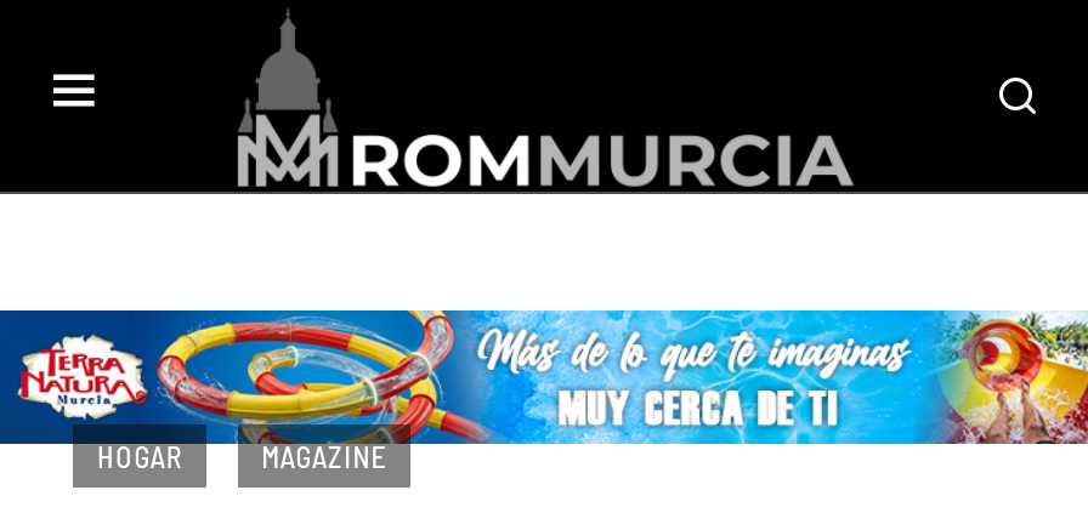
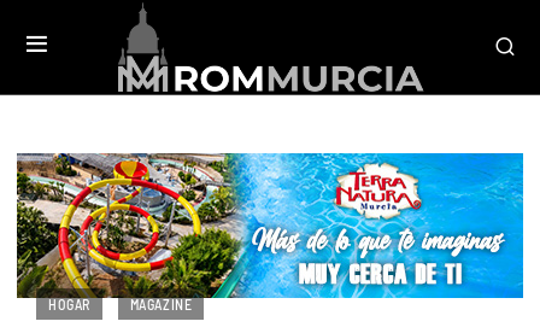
- [image]
+ [image]
